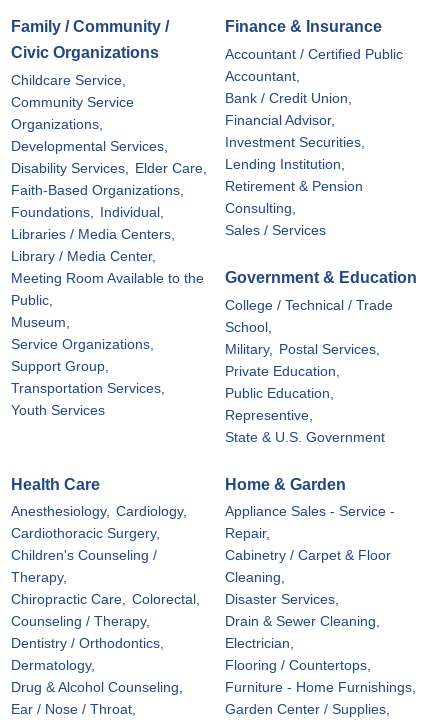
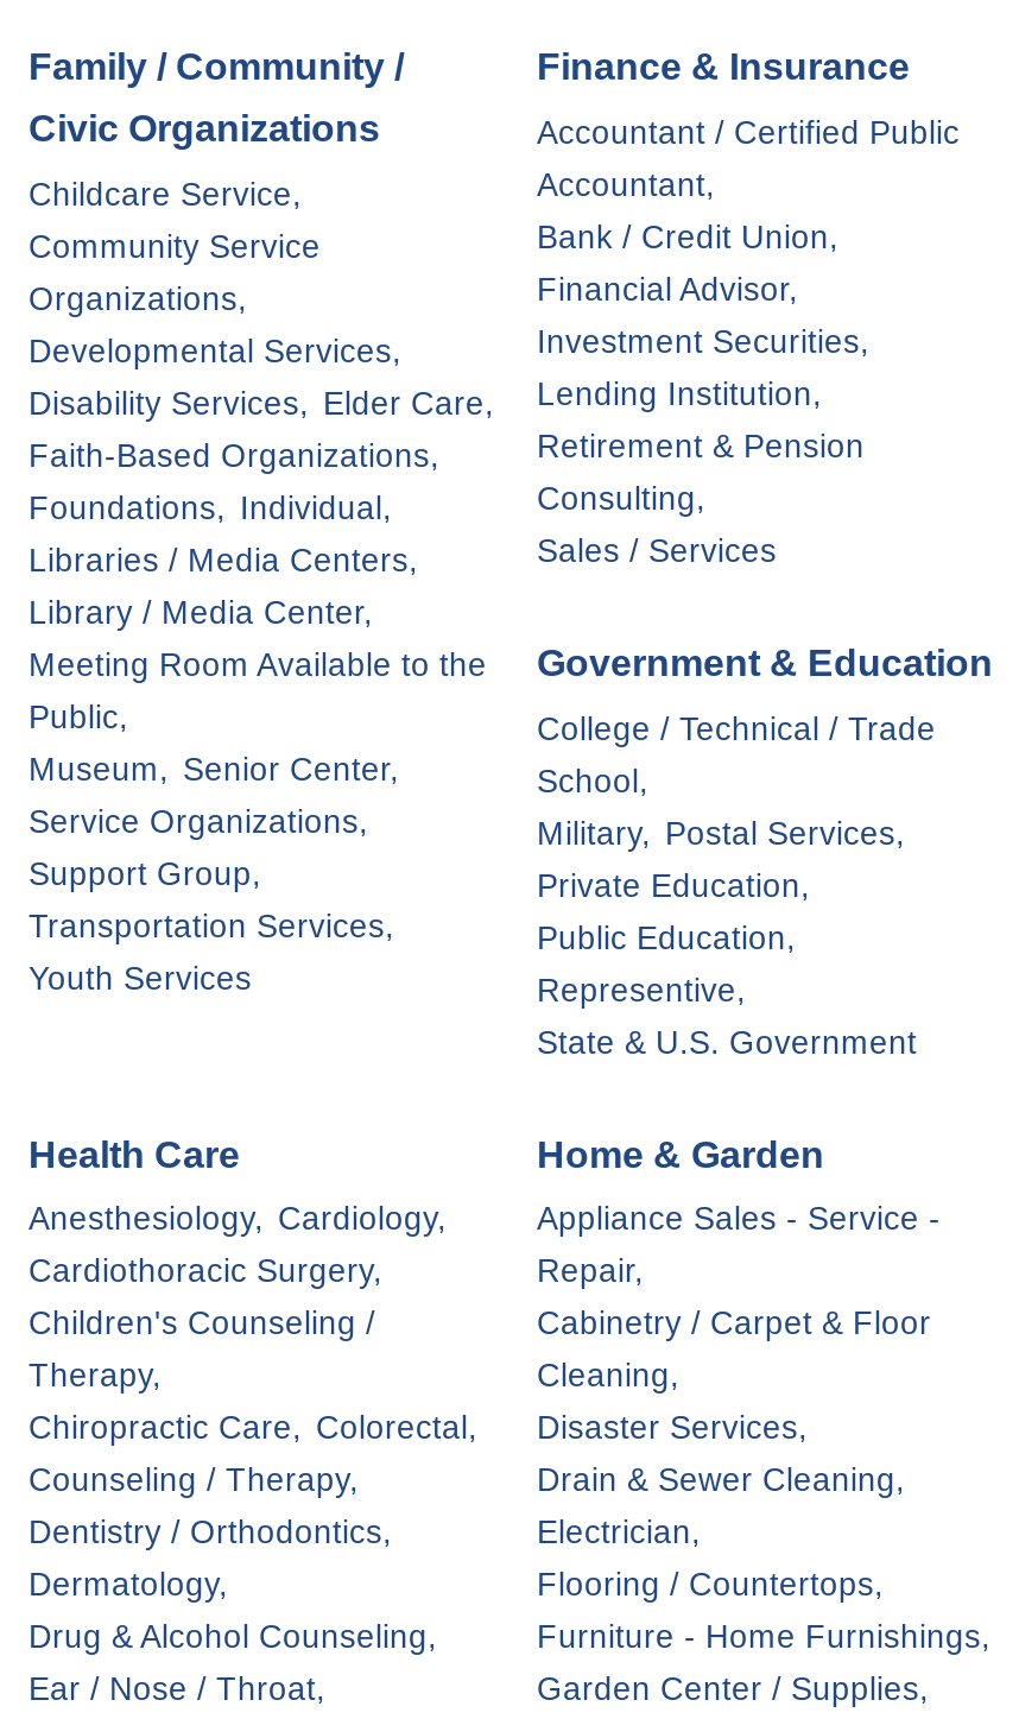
- Museum,
+ Museum, Senior Center,
